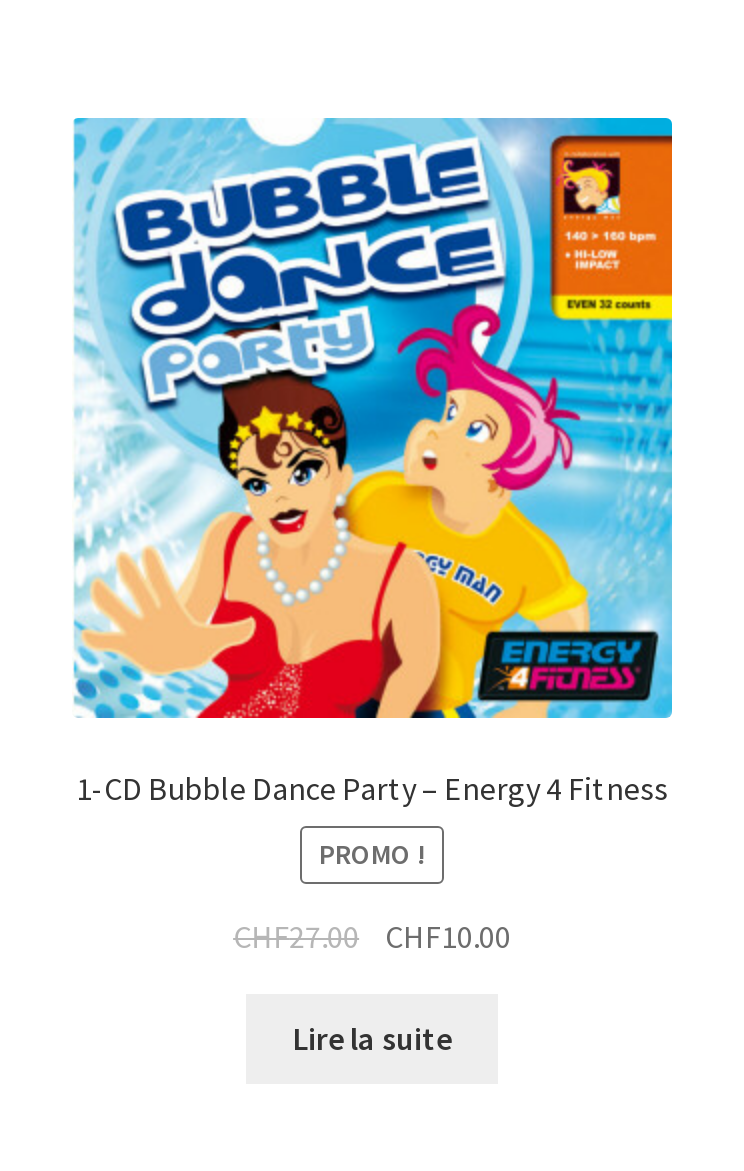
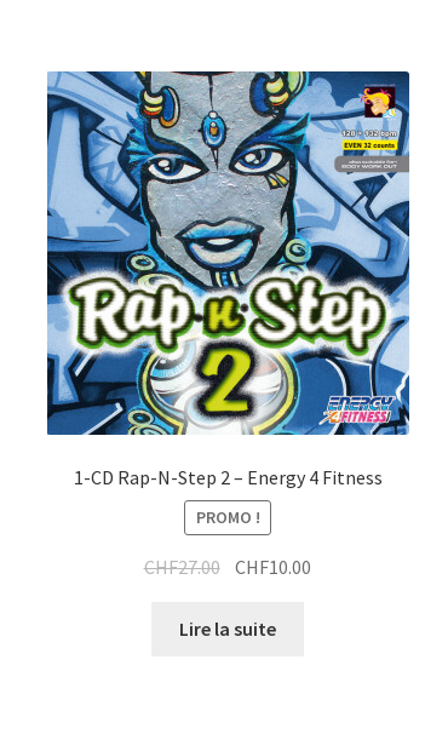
- [image]
- 1-CD Bubble Dance Party – Energy 4 Fitness
+ [image]
+ 1-CD Rap-N-Step 2 – Energy 4 Fitness
